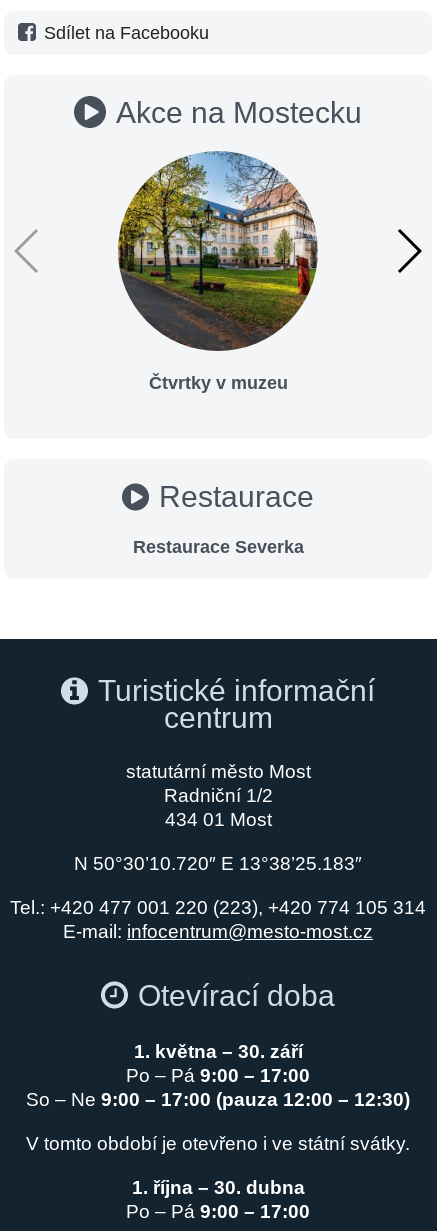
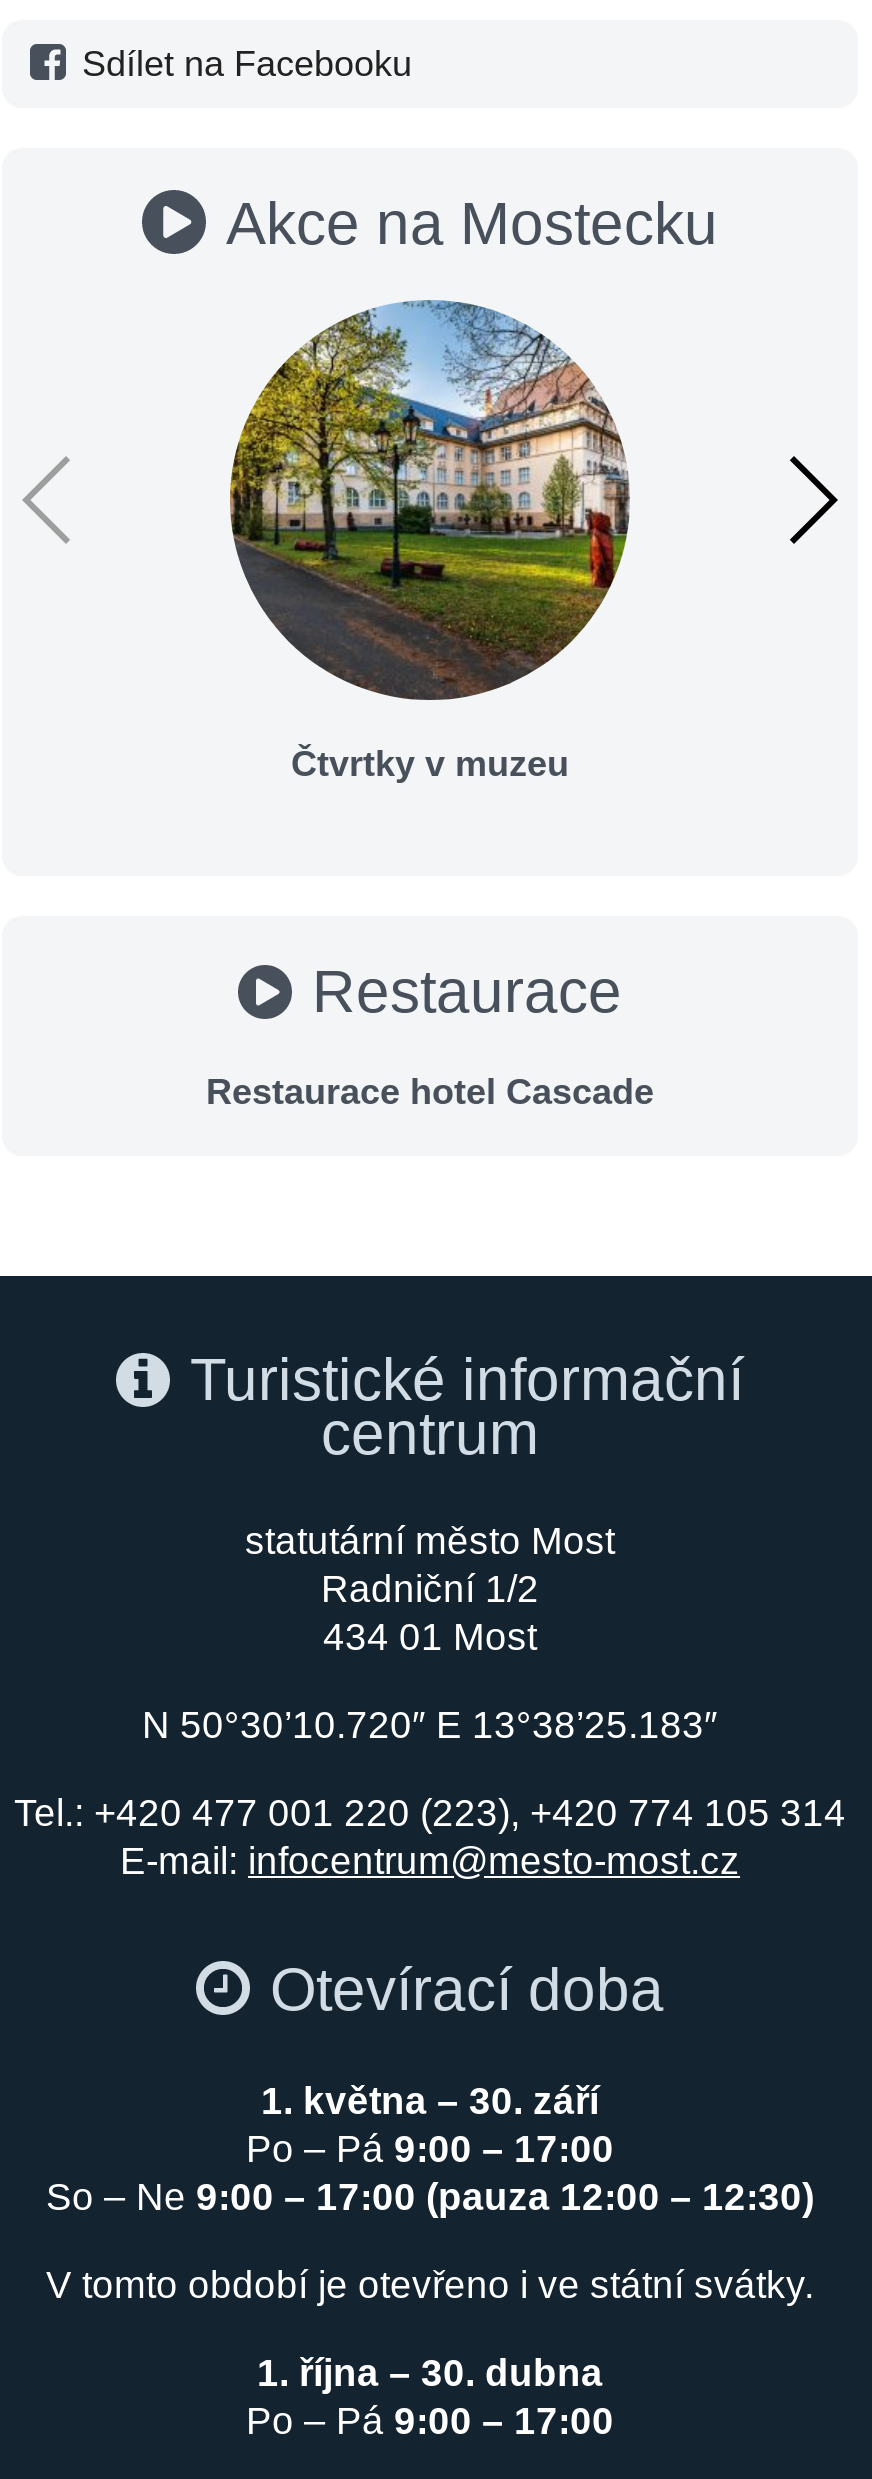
- Restaurace Severka
+ Restaurace hotel Cascade
